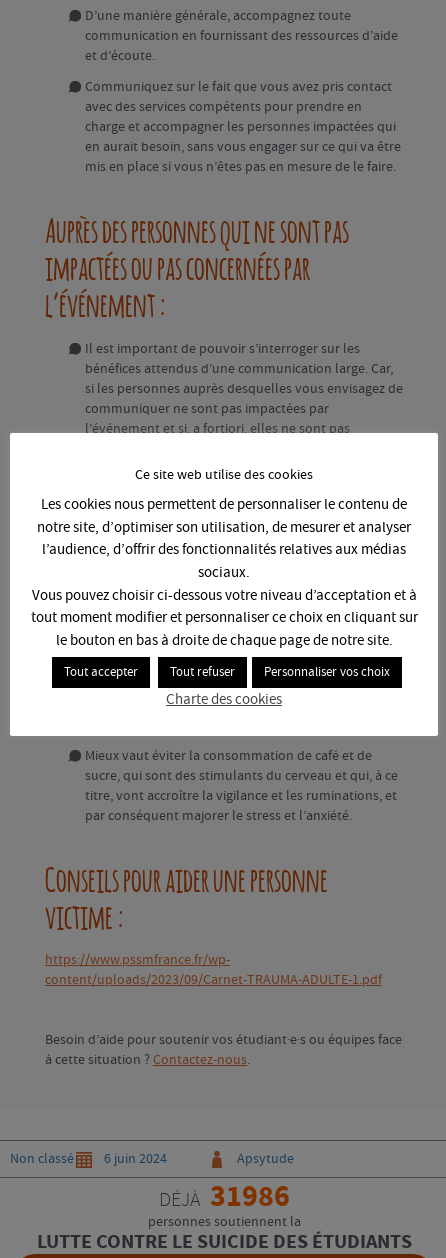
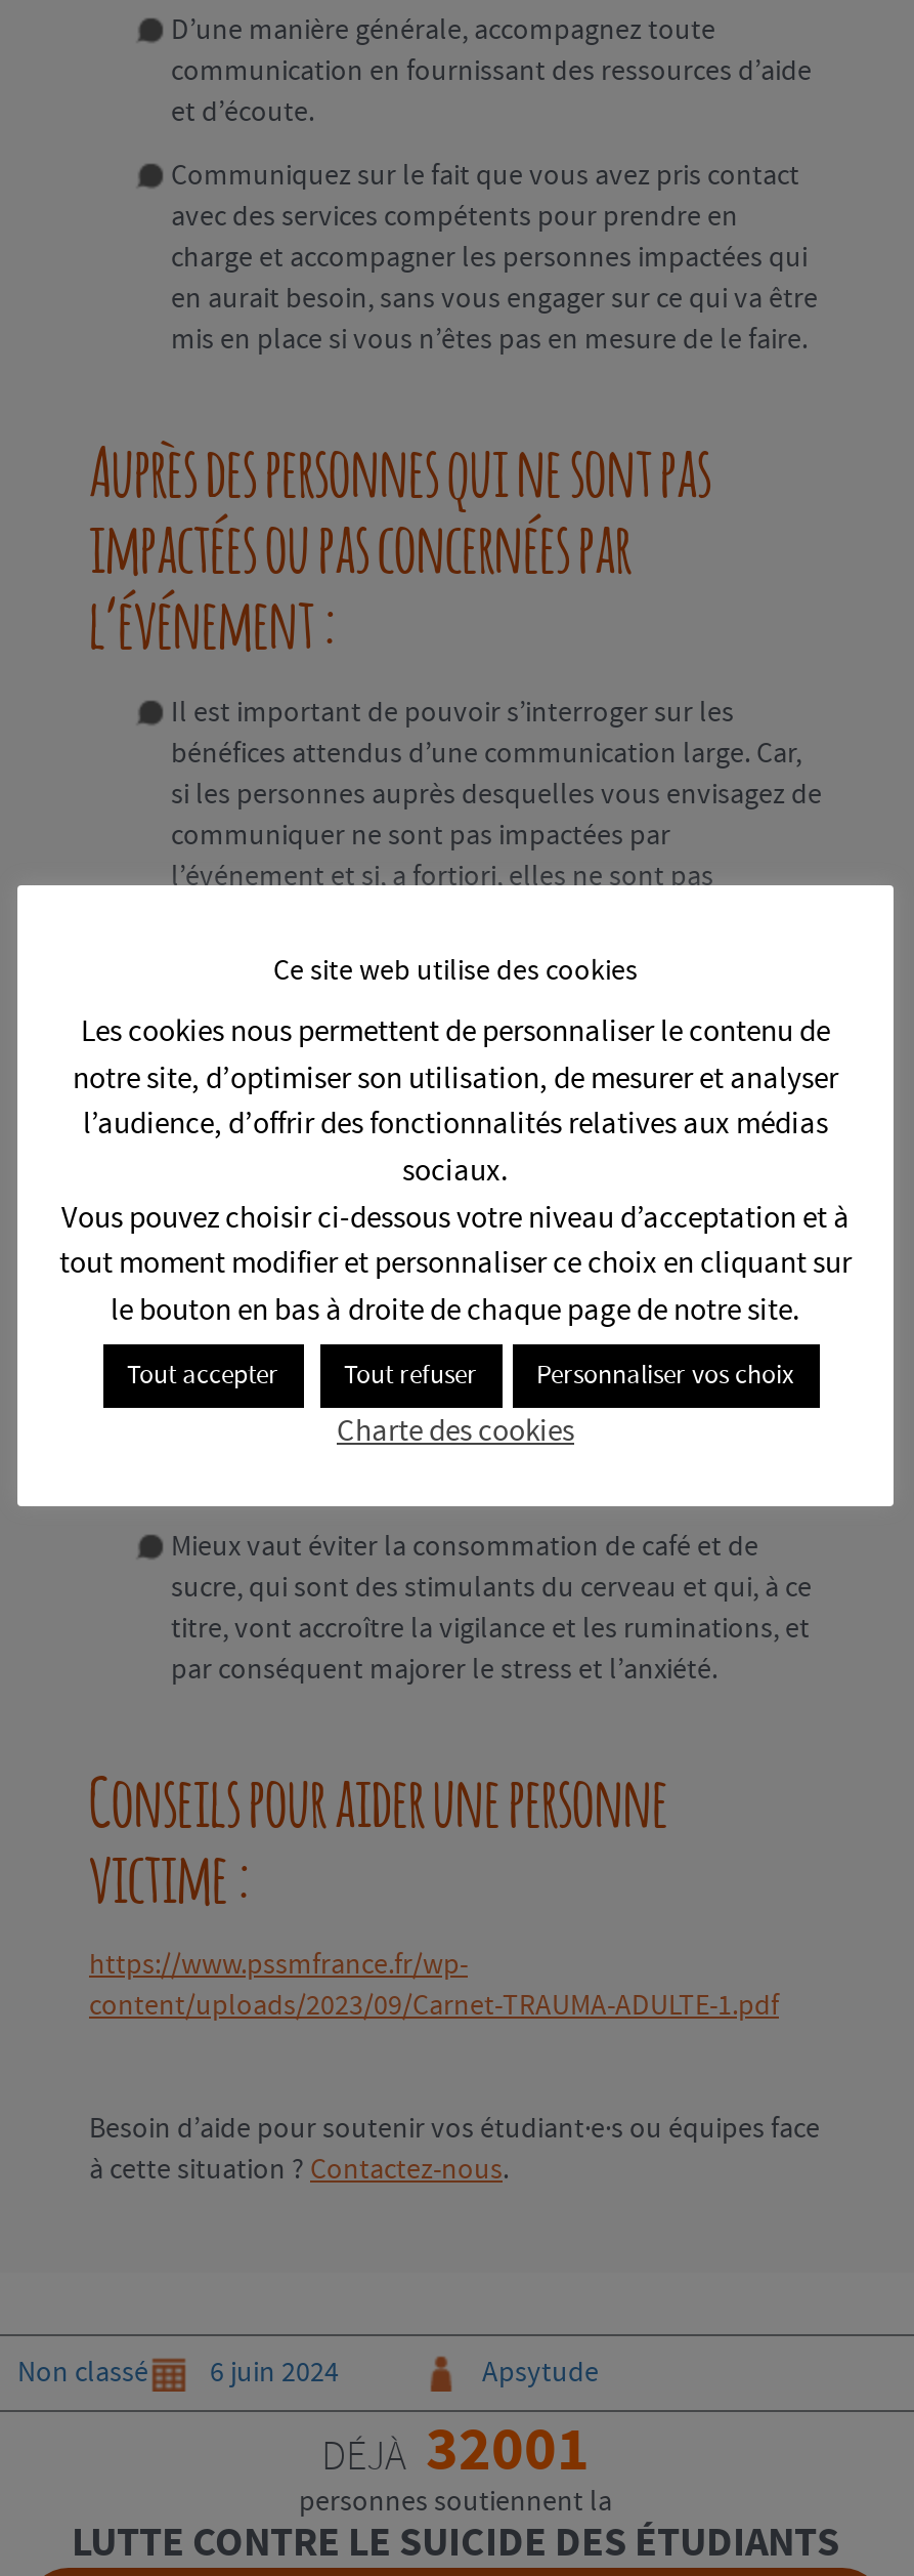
- DÉJÀ 31986
+ DÉJÀ 32001
